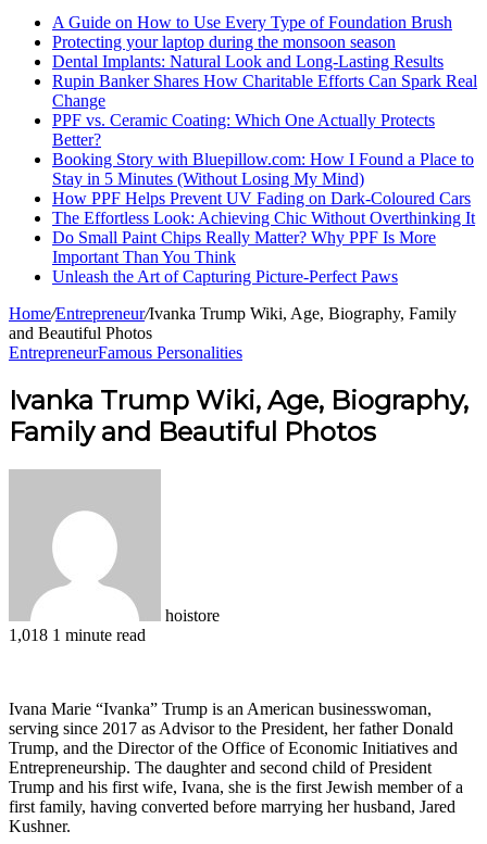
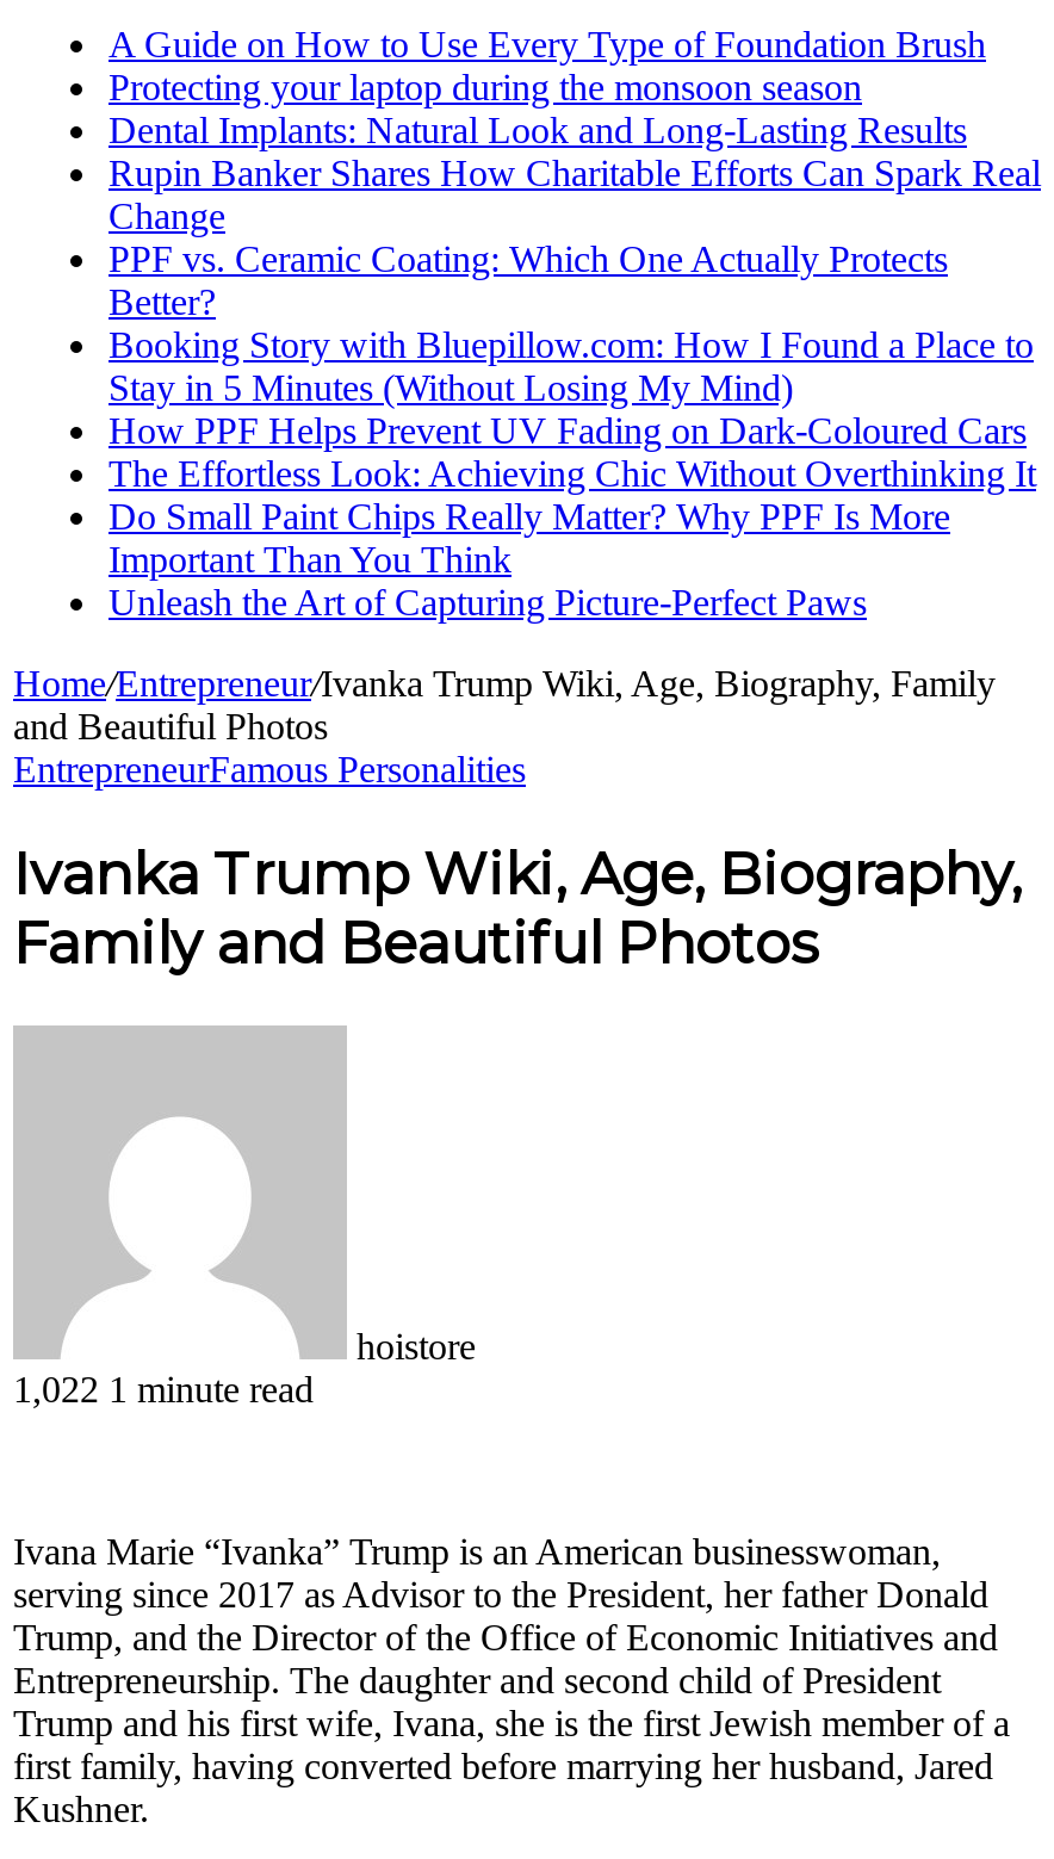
- 1,018 1 minute read
+ 1,022 1 minute read
